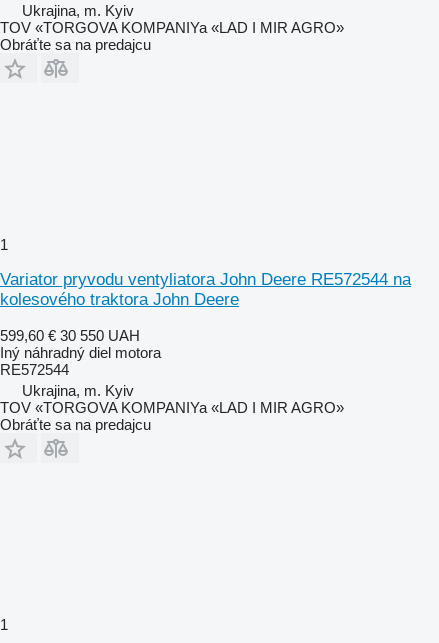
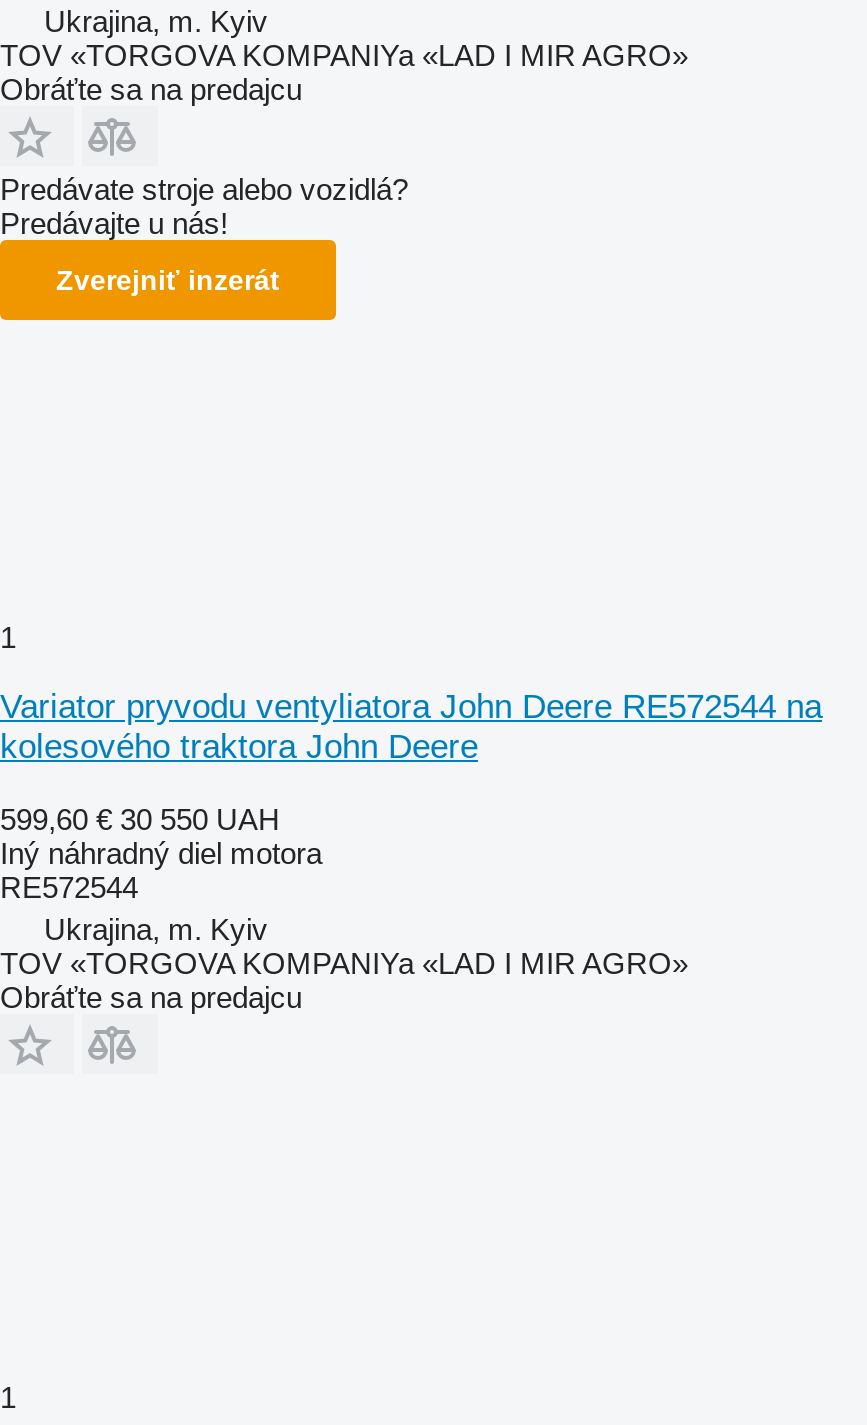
+ Predávate stroje alebo vozidlá?
+ Predávajte u nás!
+ Zverejniť inzerát
